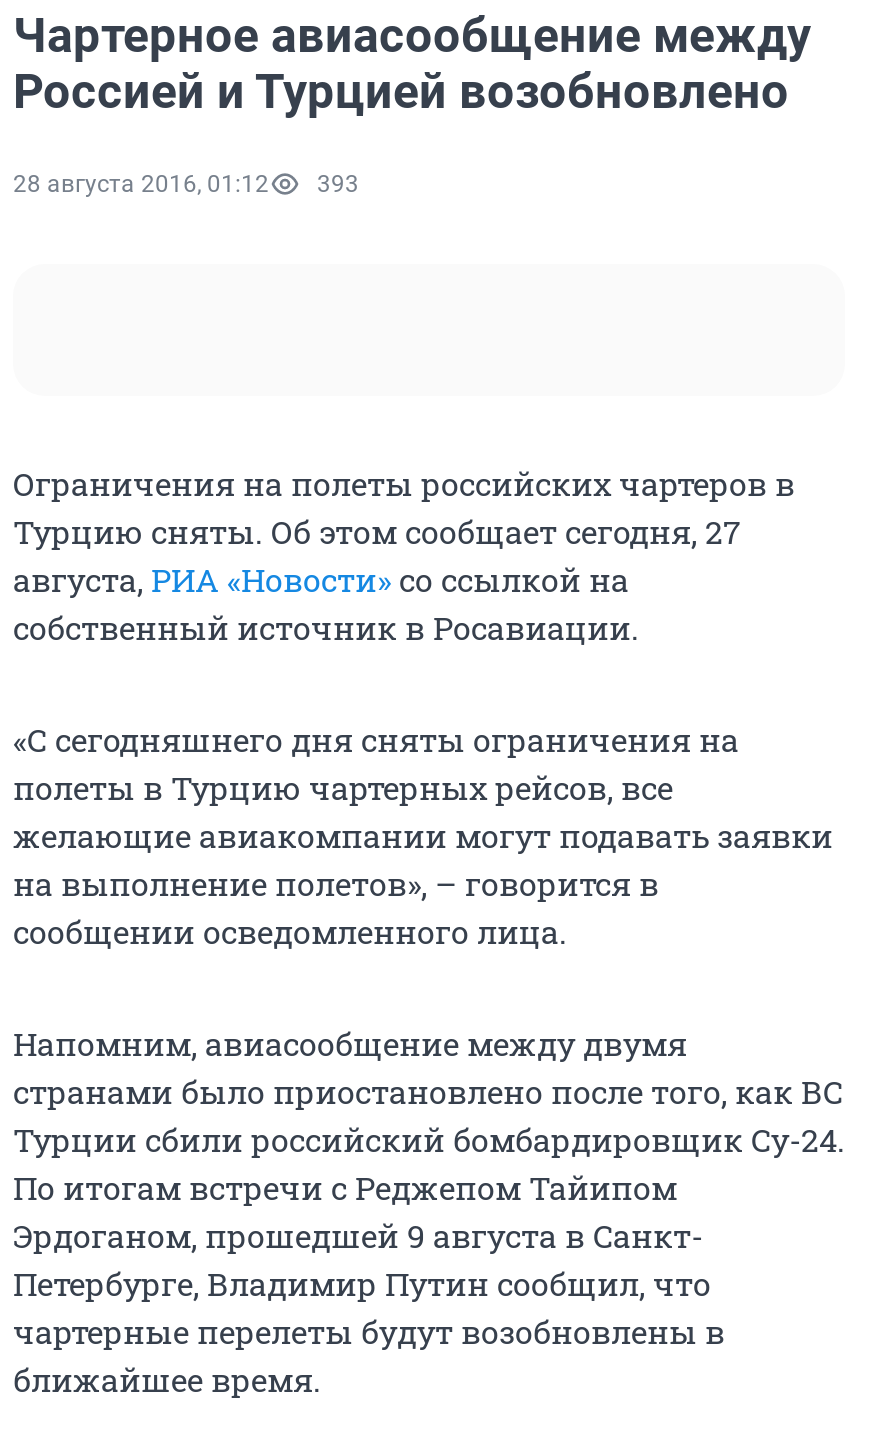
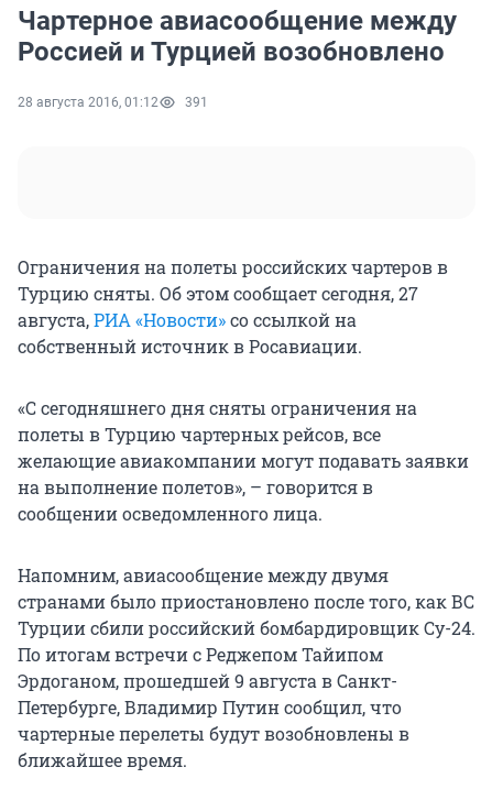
- 28 августа 2016, 01:12 393
+ 28 августа 2016, 01:12 391
